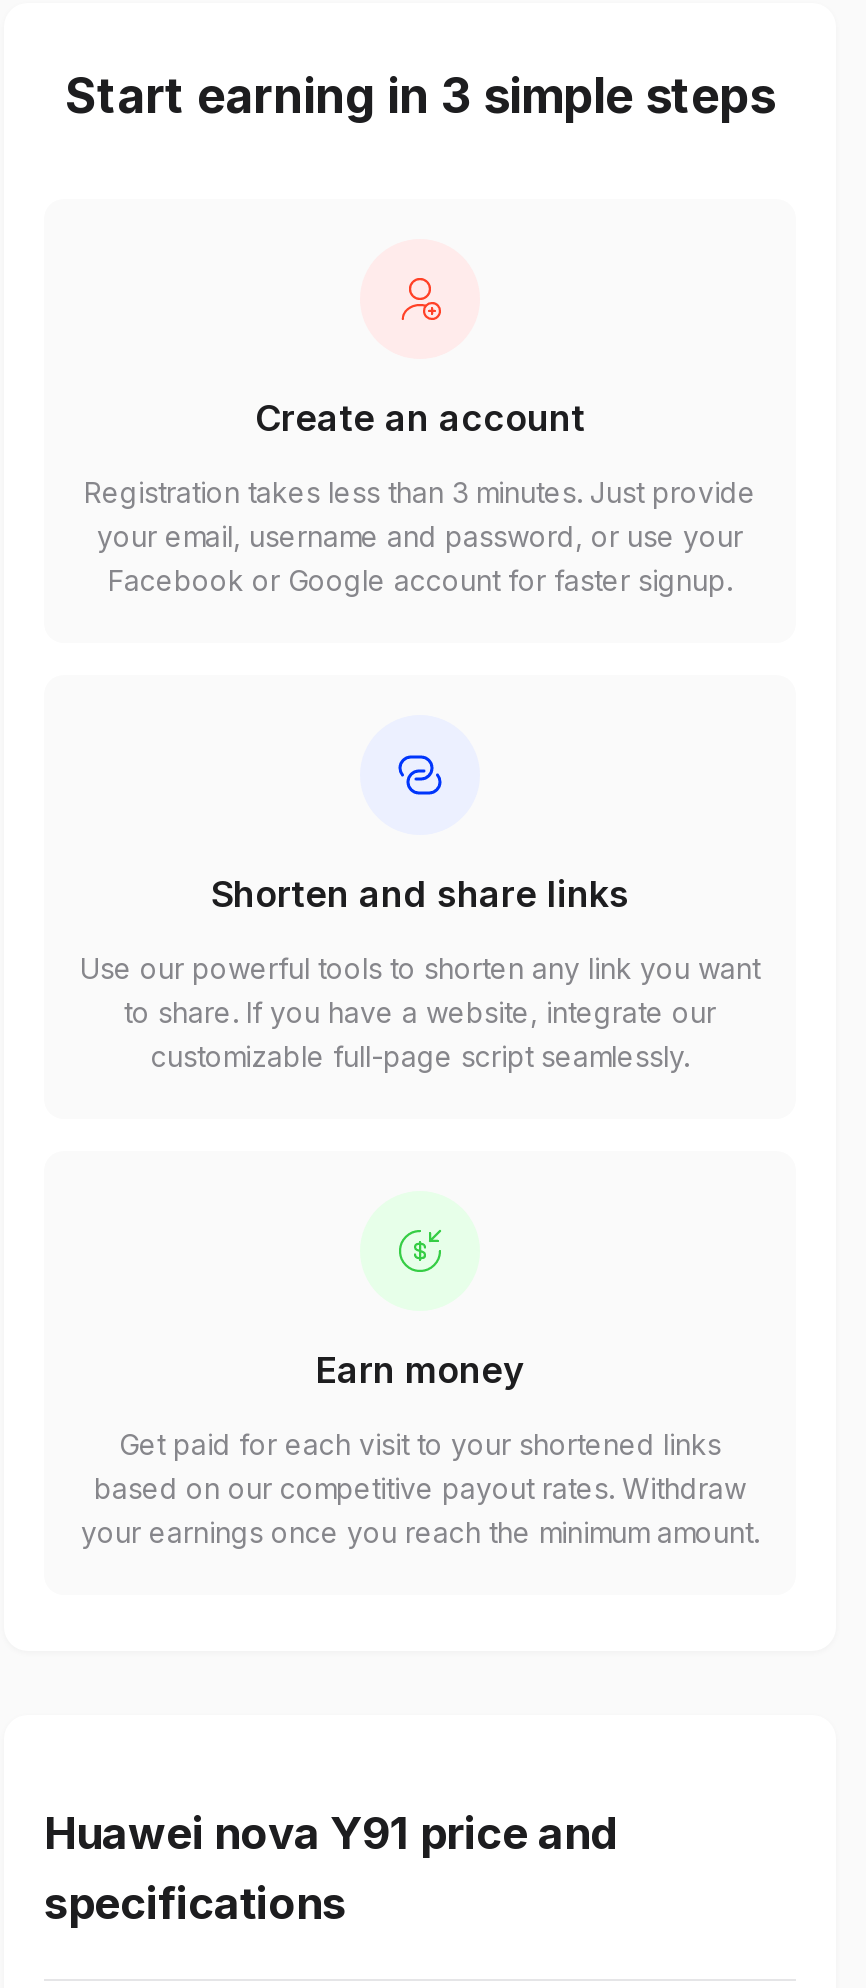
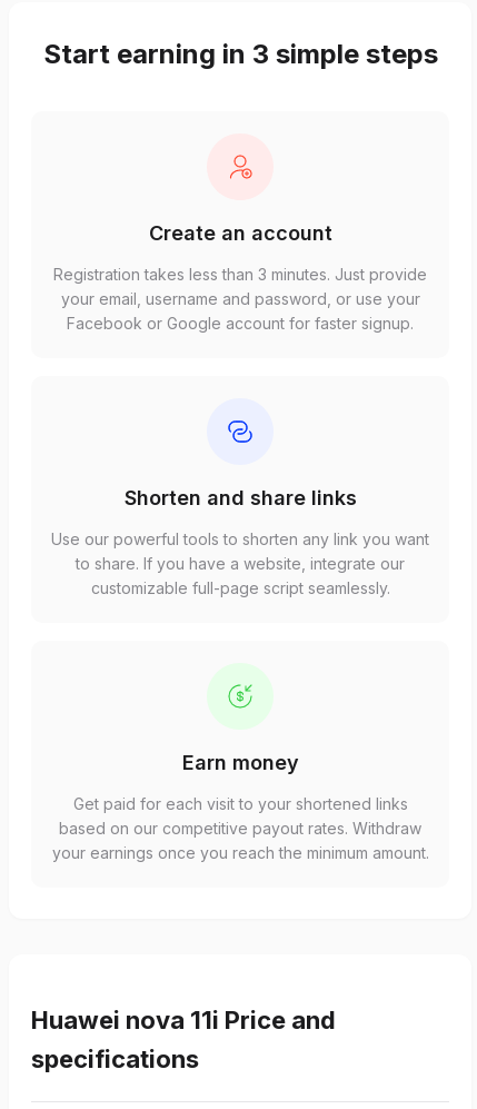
- Huawei nova Y91 price and
+ Huawei nova 11i Price and
